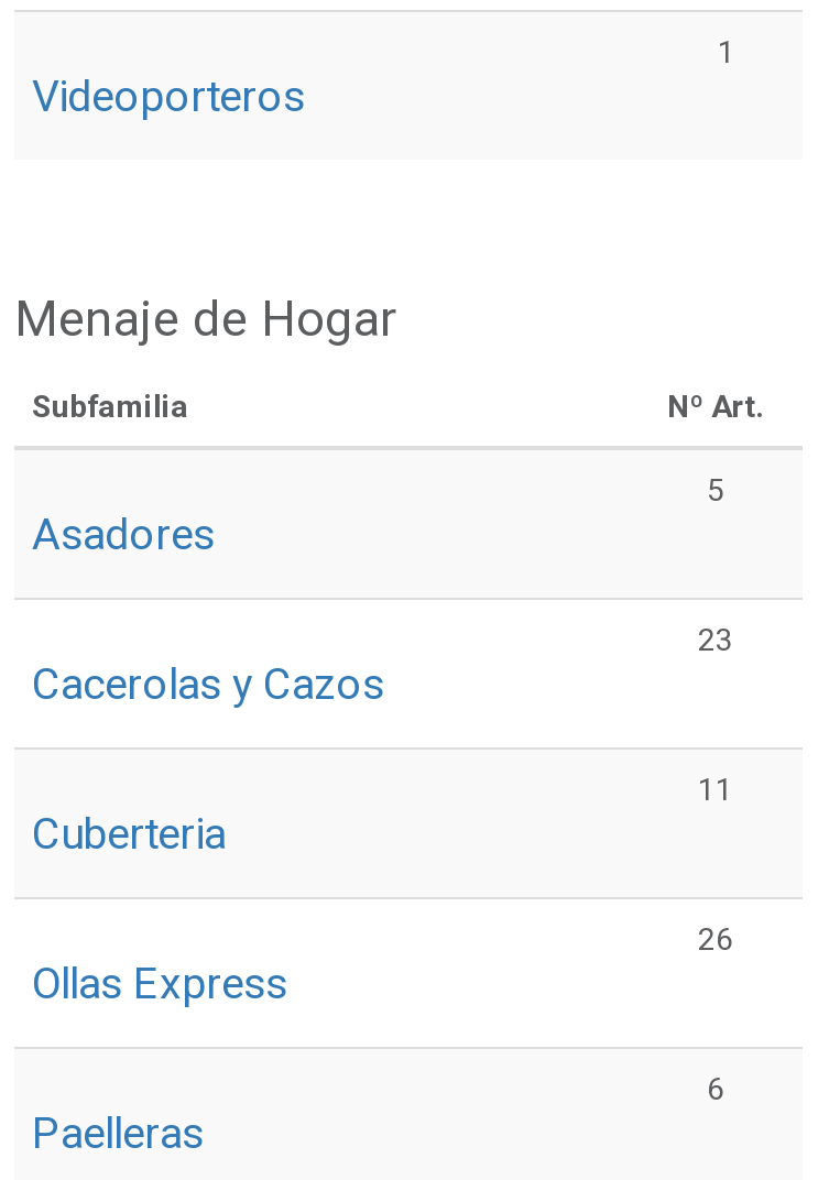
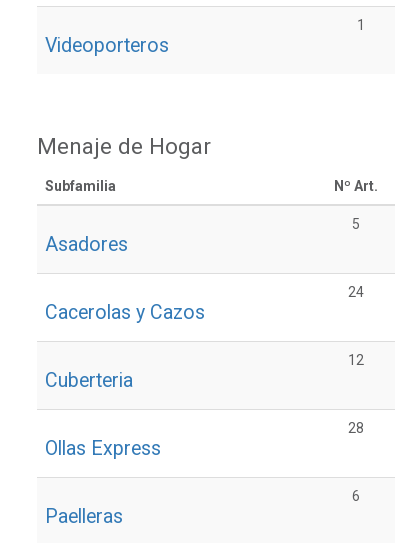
- 23
+ 24

- 11
+ 12

- 26
+ 28
